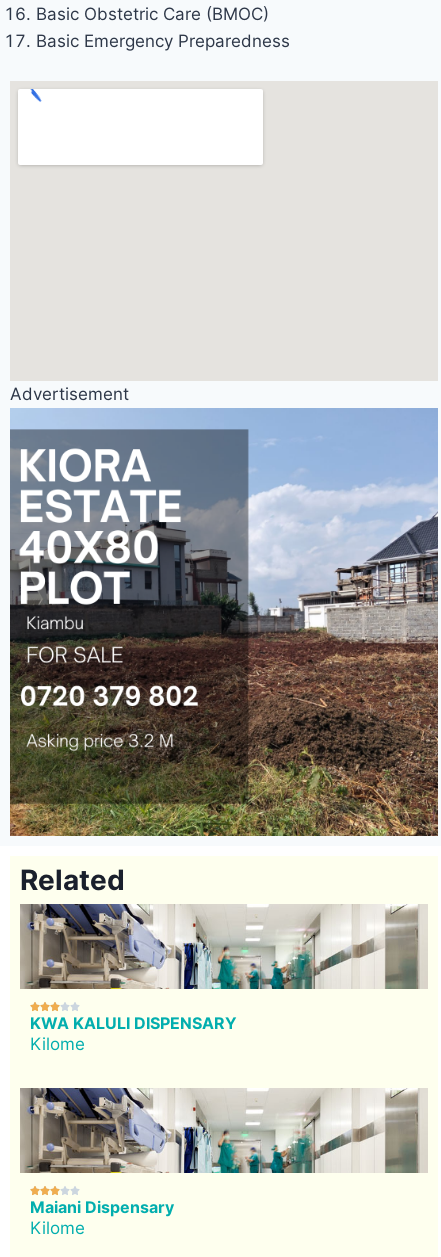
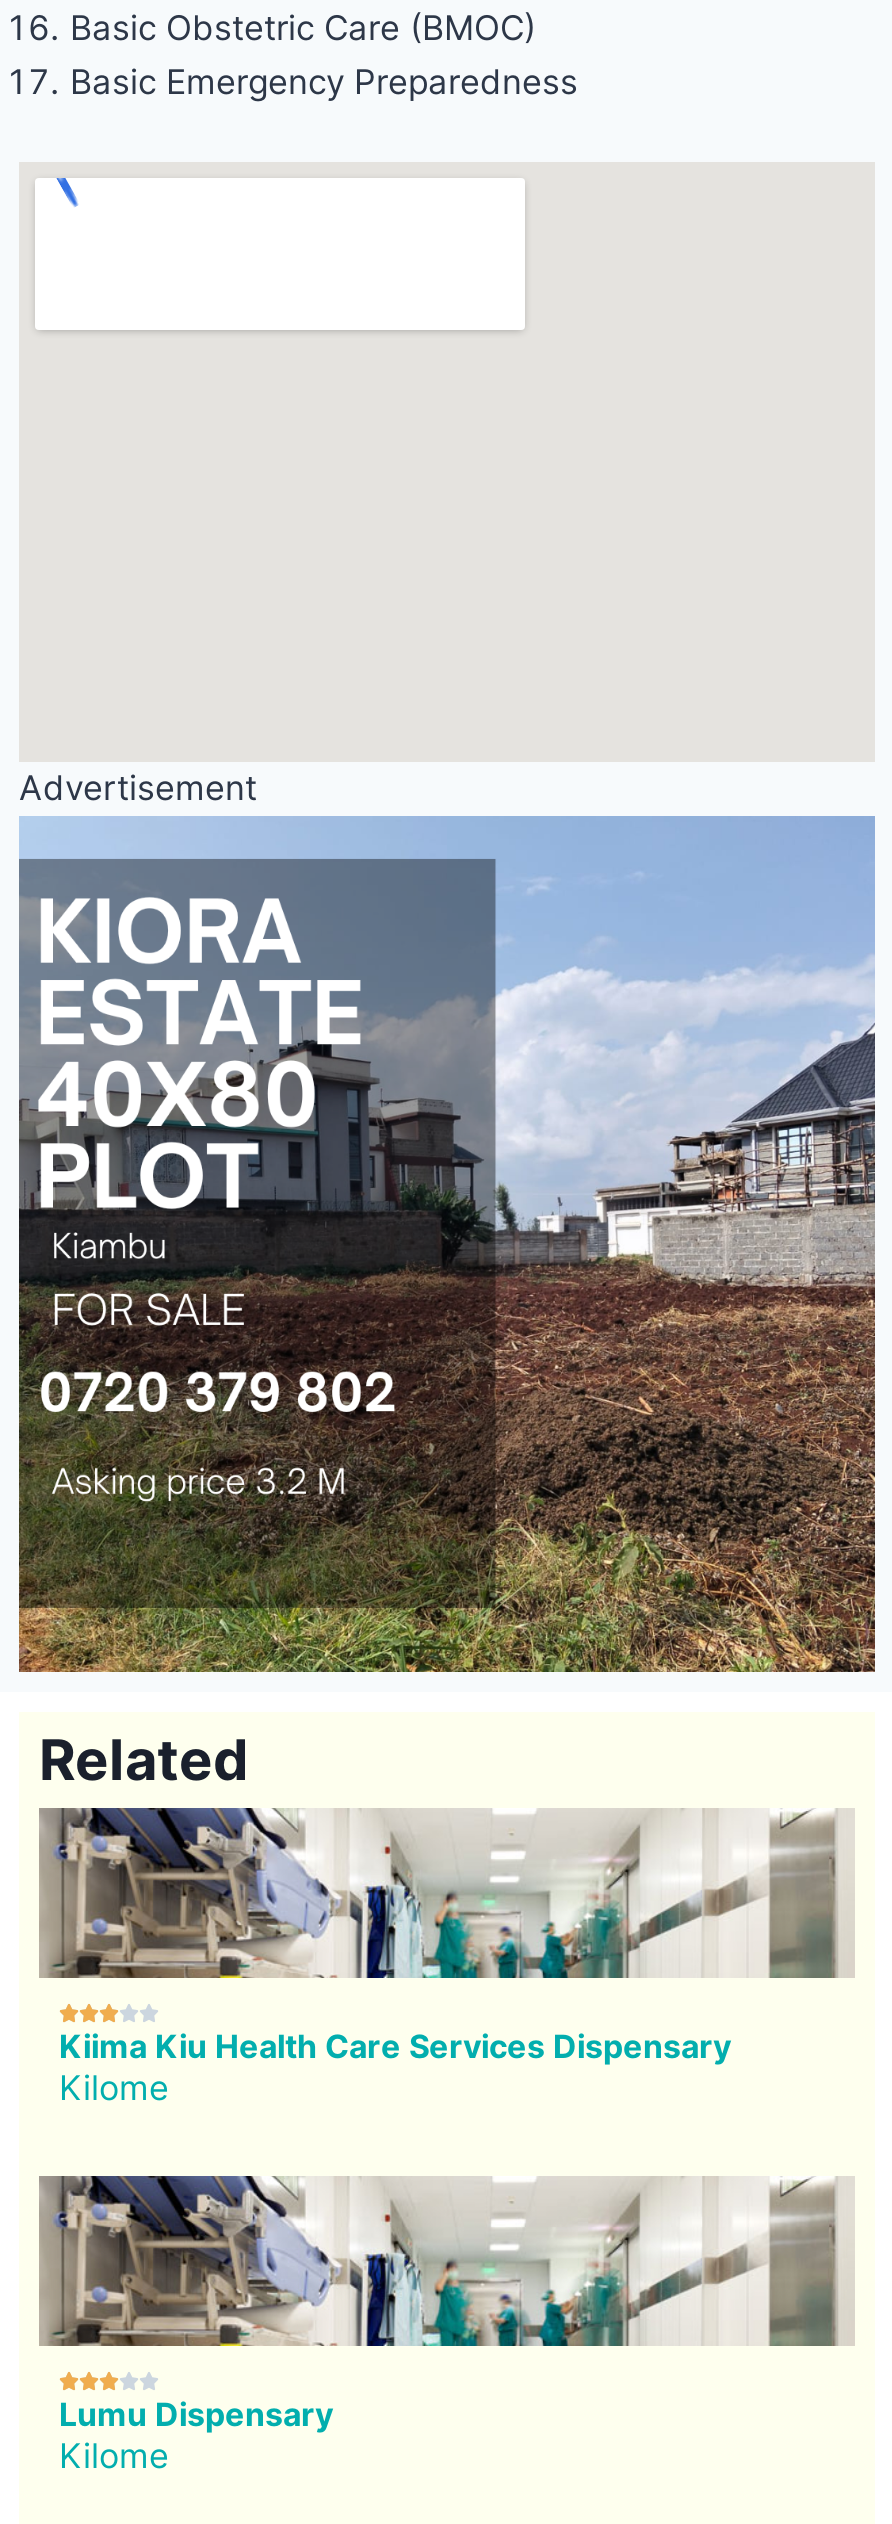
- KWA KALULI DISPENSARY
+ Kiima Kiu Health Care Services Dispensary

- Maiani Dispensary
+ Lumu Dispensary
